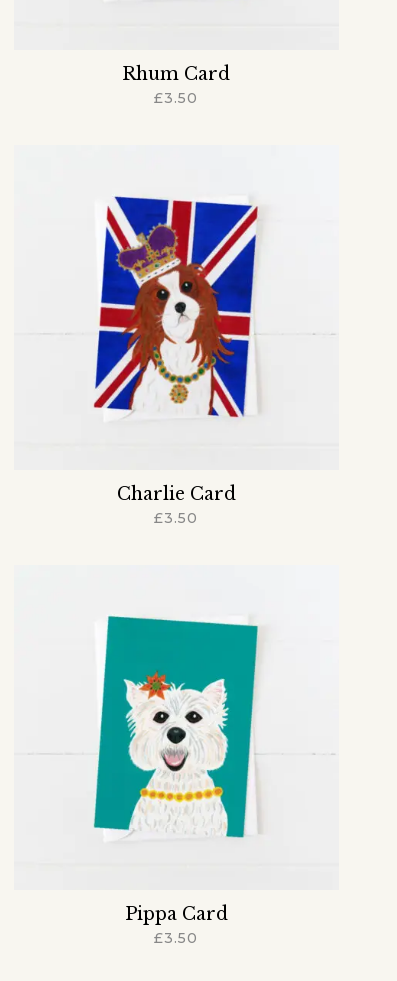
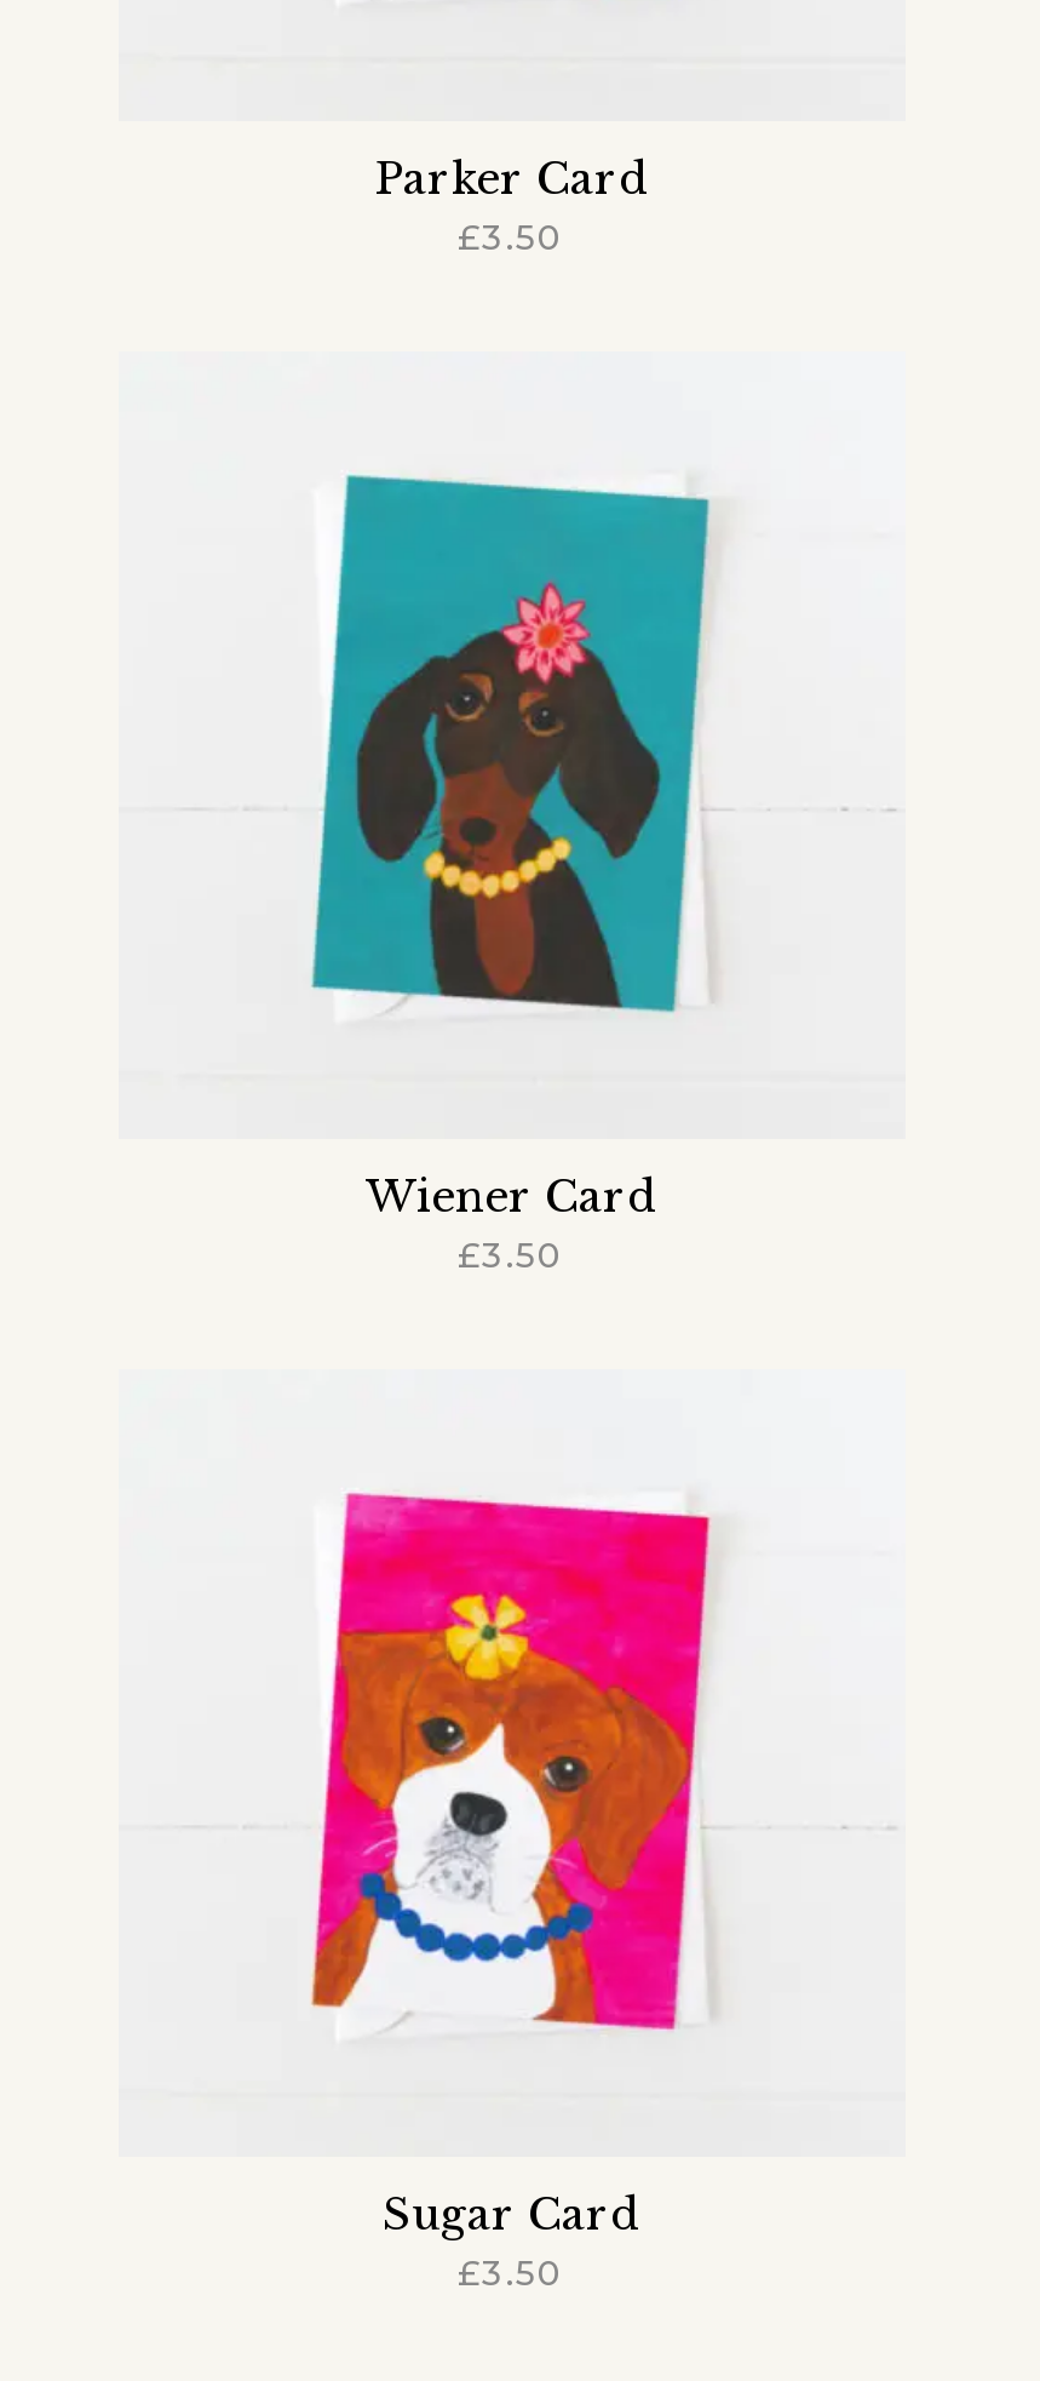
- Rhum Card
+ Parker Card

- [image]
+ [image]

- Charlie Card
+ Wiener Card

- [image]
+ [image]

- Pippa Card
+ Sugar Card
